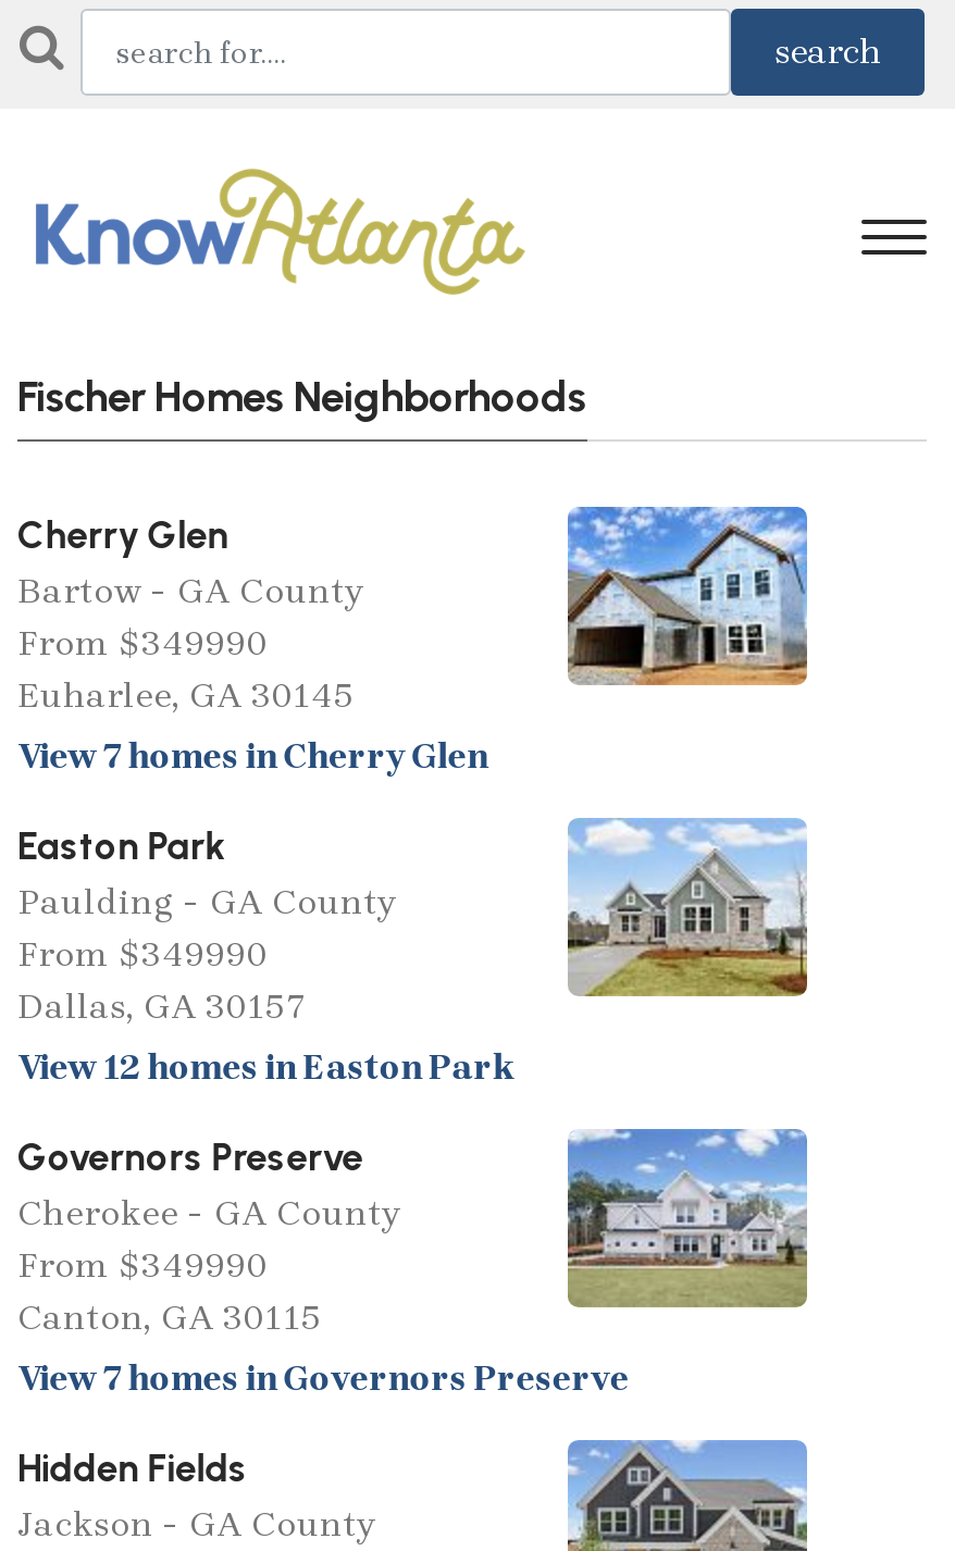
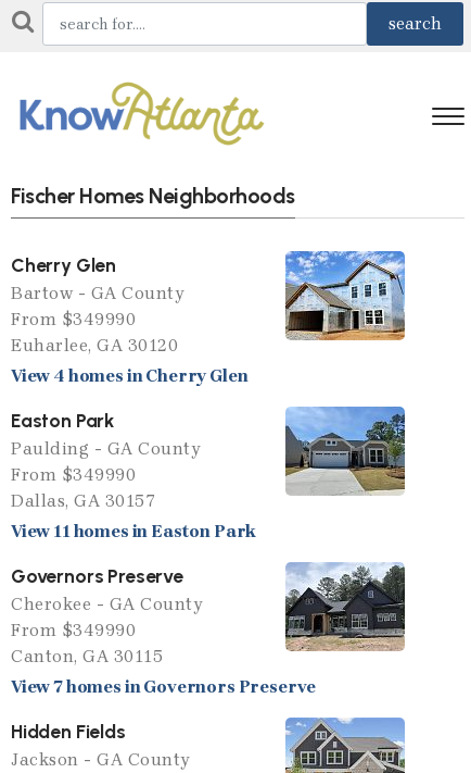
- Euharlee, GA 30145
+ Euharlee, GA 30120

- View 7 homes in Cherry Glen
+ View 4 homes in Cherry Glen

- [image]
+ [image]

- View 12 homes in Easton Park
+ View 11 homes in Easton Park

- [image]
+ [image]
